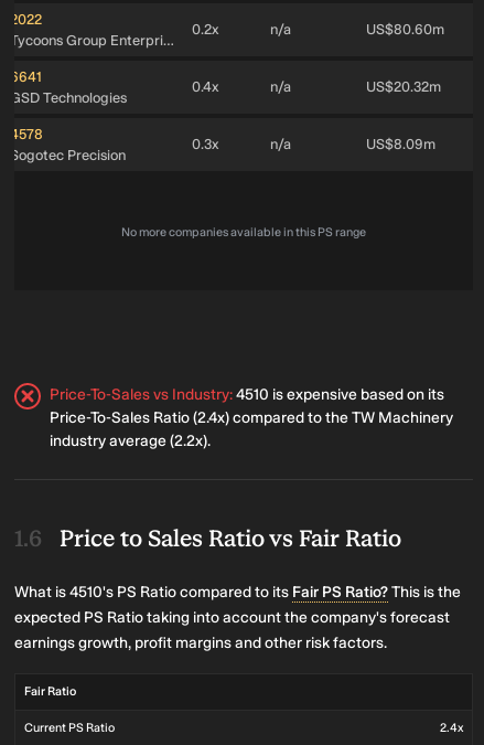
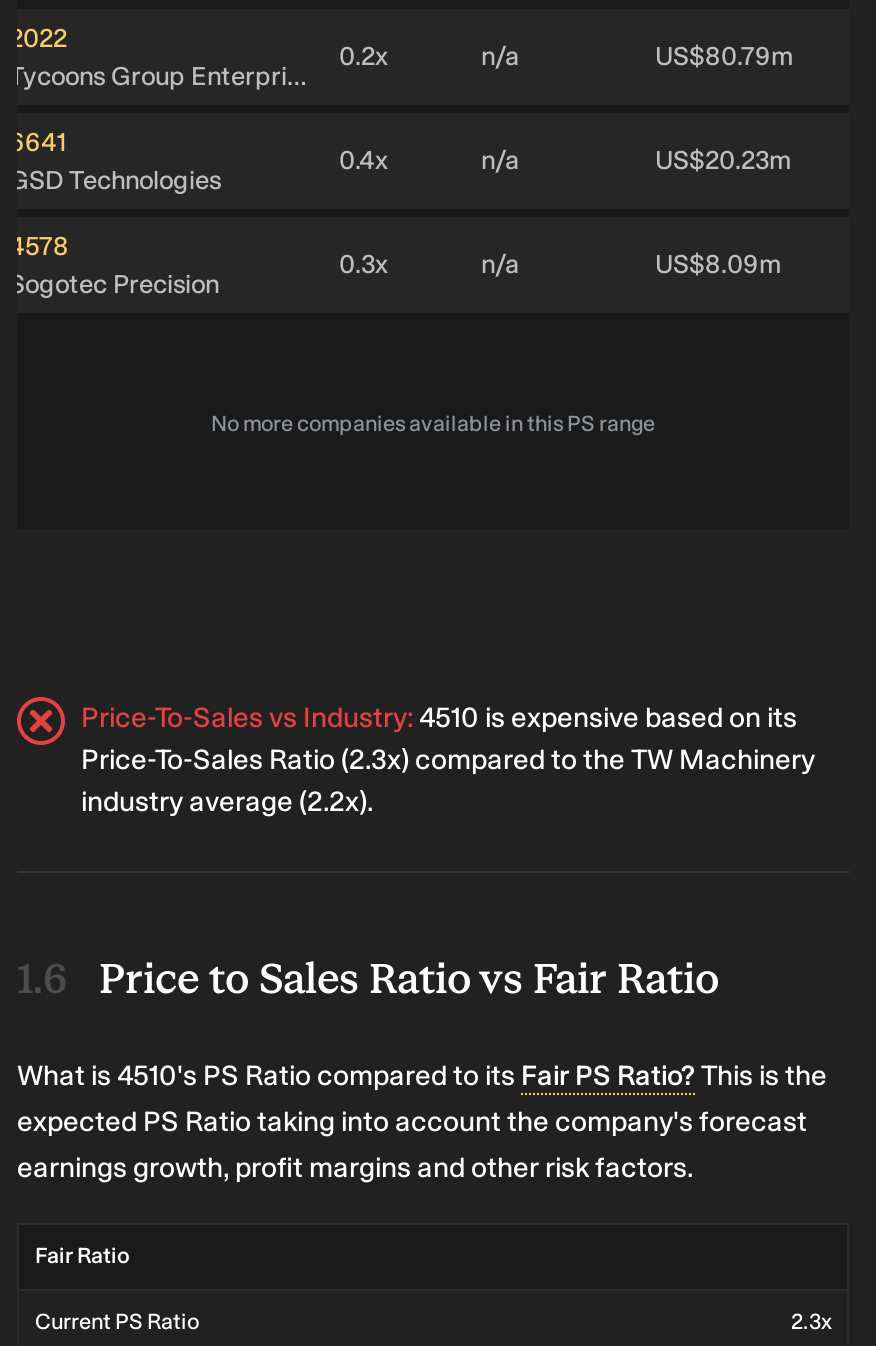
- US$80.60m
+ US$80.79m

- US$20.32m
+ US$20.23m

- Price-To-Sales Ratio (2.4x) compared to the TW Machinery
+ Price-To-Sales Ratio (2.3x) compared to the TW Machinery

- 2.4x
+ 2.3x
